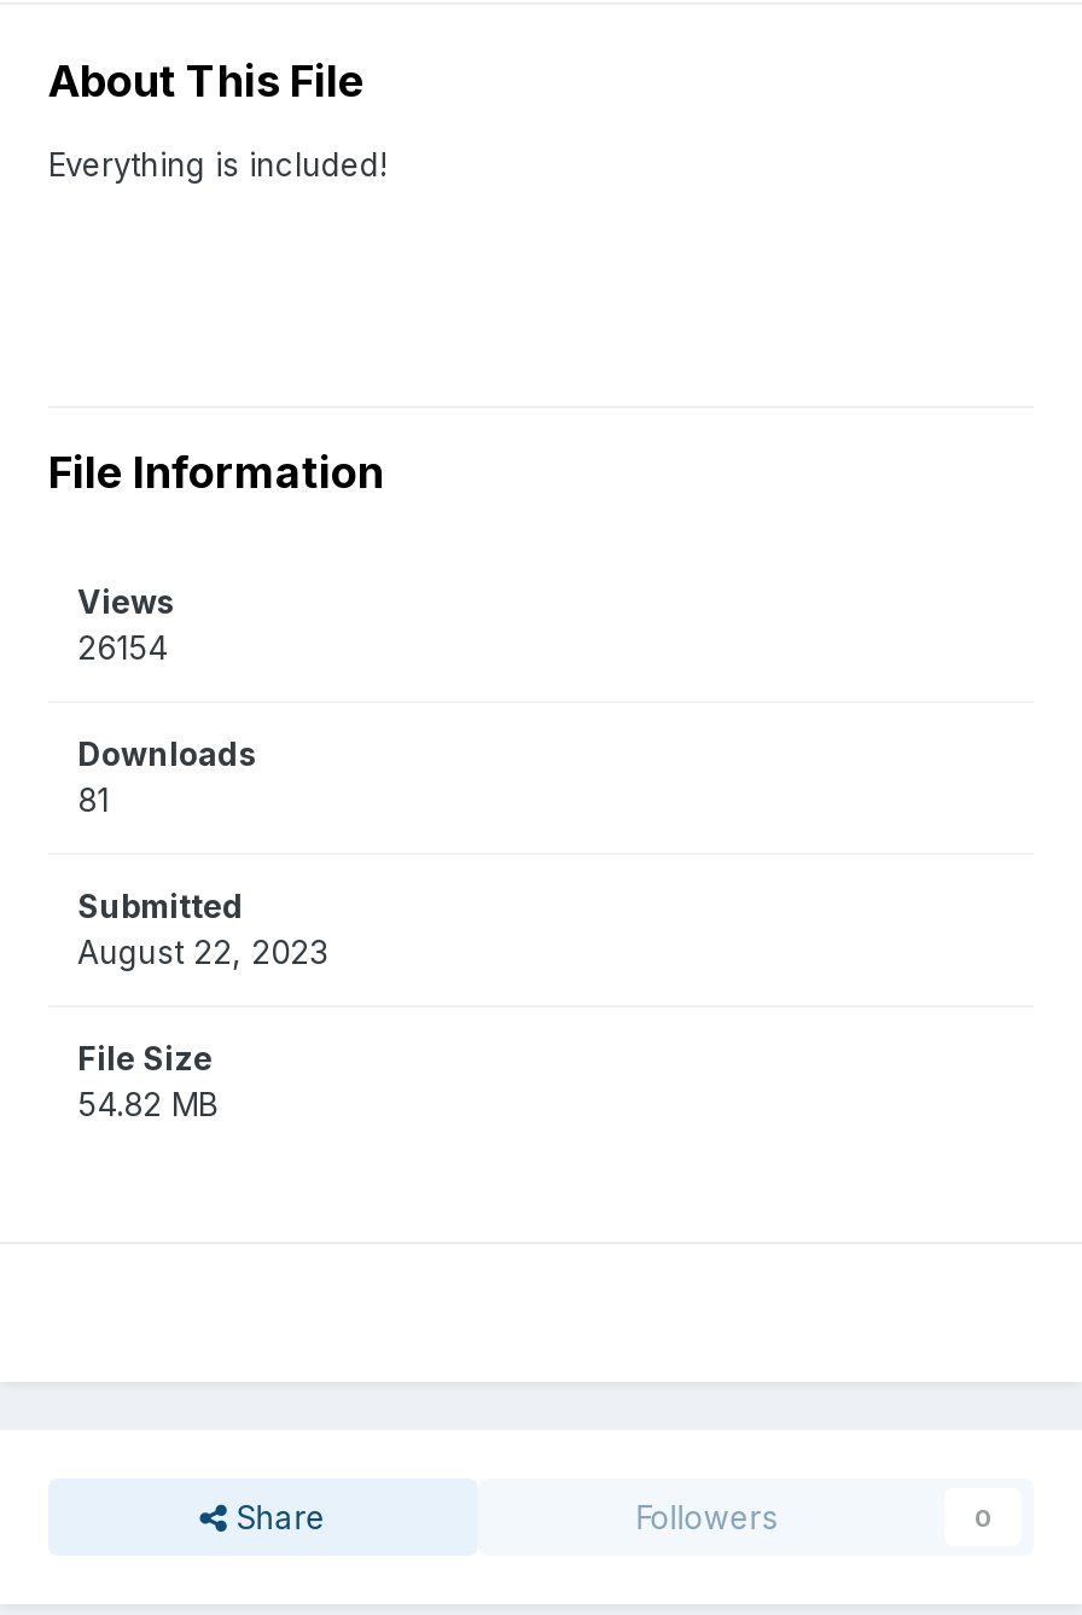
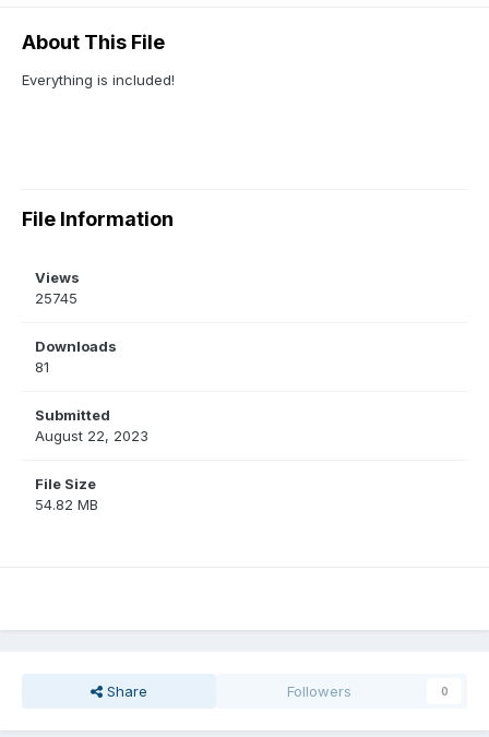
- 26154
+ 25745
